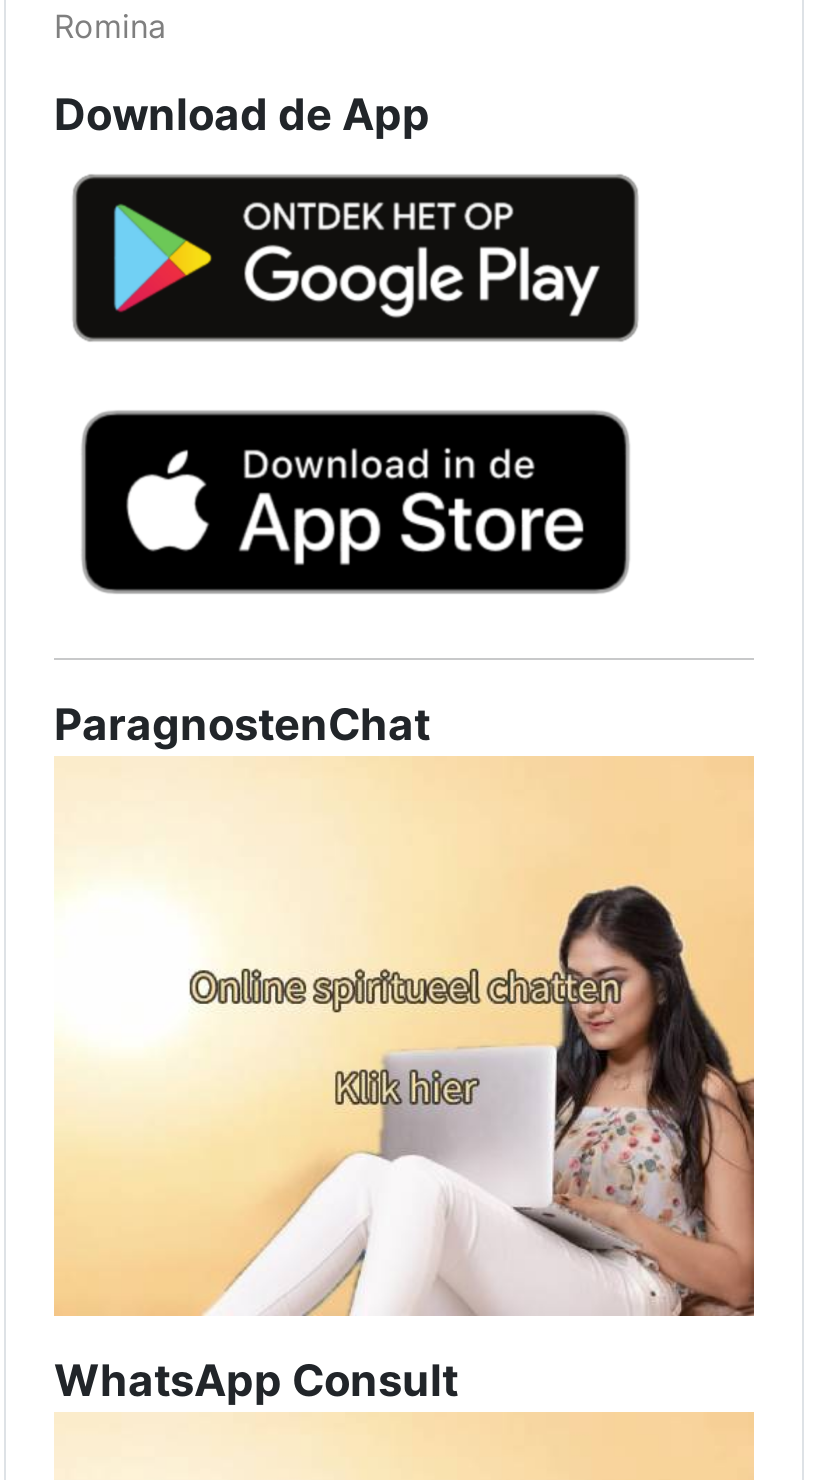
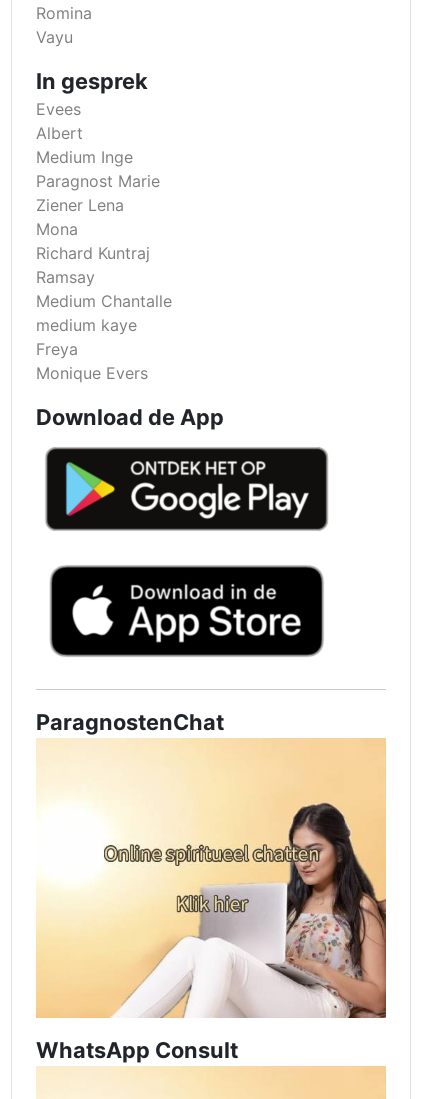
+ Vayu
+ In gesprek
+ Evees
+ Albert
+ Medium Inge
+ Paragnost Marie
+ Ziener Lena
+ Mona
+ Richard Kuntraj
+ Ramsay
+ Medium Chantalle
+ medium kaye
+ Freya
+ Monique Evers
